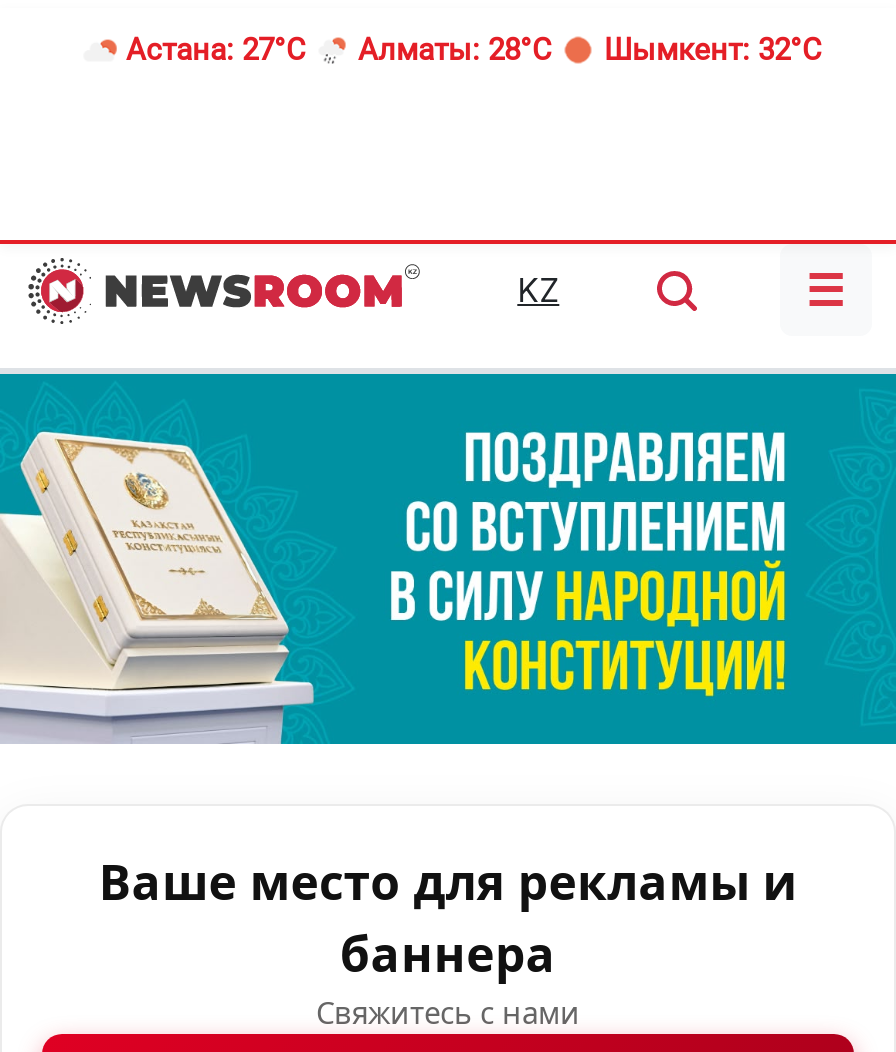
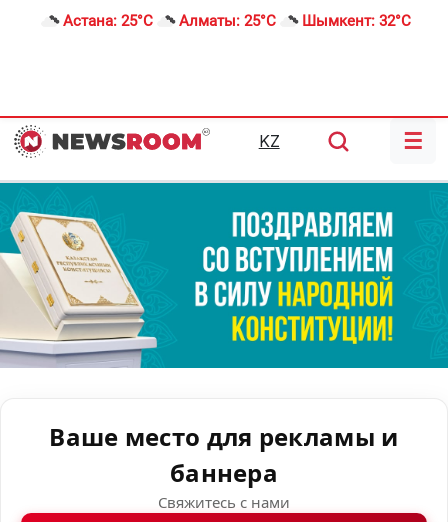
- Астана: 27°C
+ Астана: 25°C

- Алматы: 28°C
+ Алматы: 25°C
